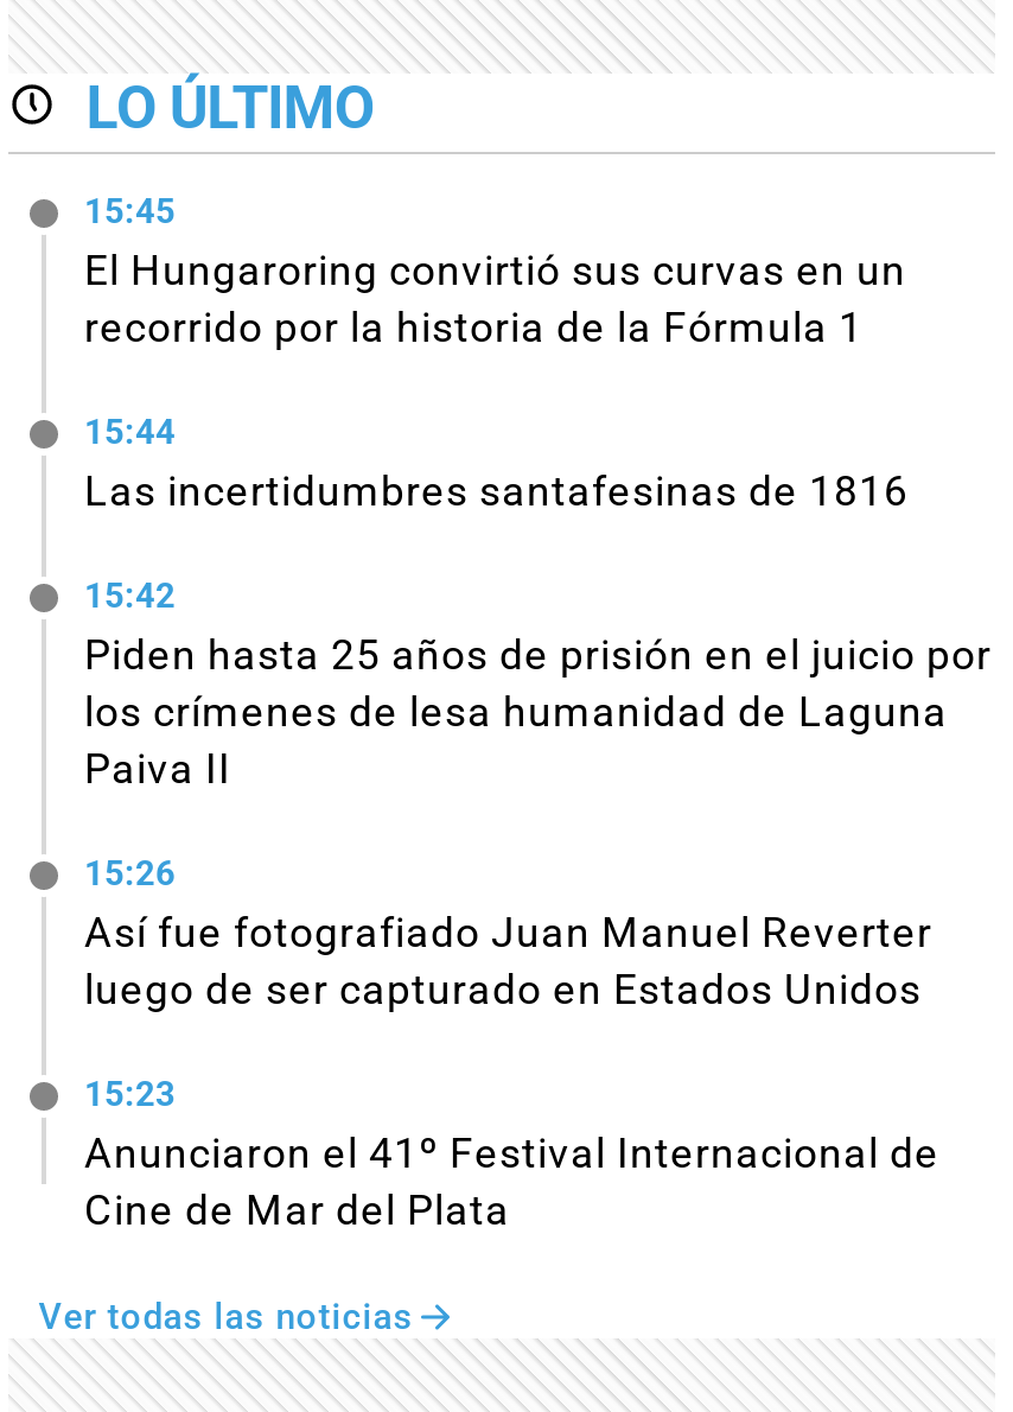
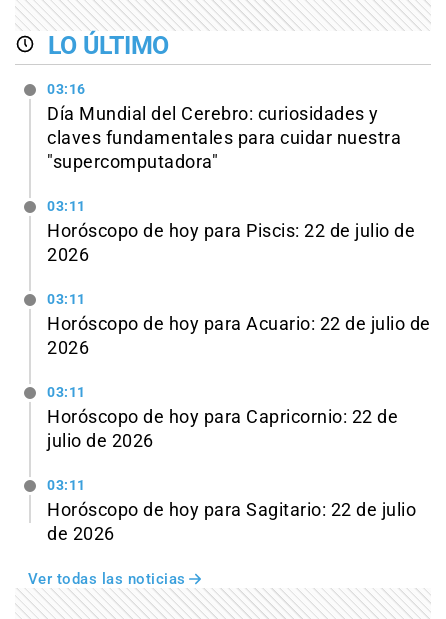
- 15:45
- El Hungaroring convirtió sus curvas en un
- recorrido por la historia de la Fórmula 1
+ 03:16
+ Día Mundial del Cerebro: curiosidades y
+ claves fundamentales para cuidar nuestra
+ "supercomputadora"

- 15:44
- Las incertidumbres santafesinas de 1816
+ 03:11
+ Horóscopo de hoy para Piscis: 22 de julio de
+ 2026

- 15:42
- Piden hasta 25 años de prisión en el juicio por
- los crímenes de lesa humanidad de Laguna
- Paiva II
+ 03:11
+ Horóscopo de hoy para Acuario: 22 de julio de
+ 2026

- 15:26
- Así fue fotografiado Juan Manuel Reverter
- luego de ser capturado en Estados Unidos
+ 03:11
+ Horóscopo de hoy para Capricornio: 22 de
+ julio de 2026

- 15:23
- Anunciaron el 41º Festival Internacional de
- Cine de Mar del Plata
+ 03:11
+ Horóscopo de hoy para Sagitario: 22 de julio
+ de 2026
